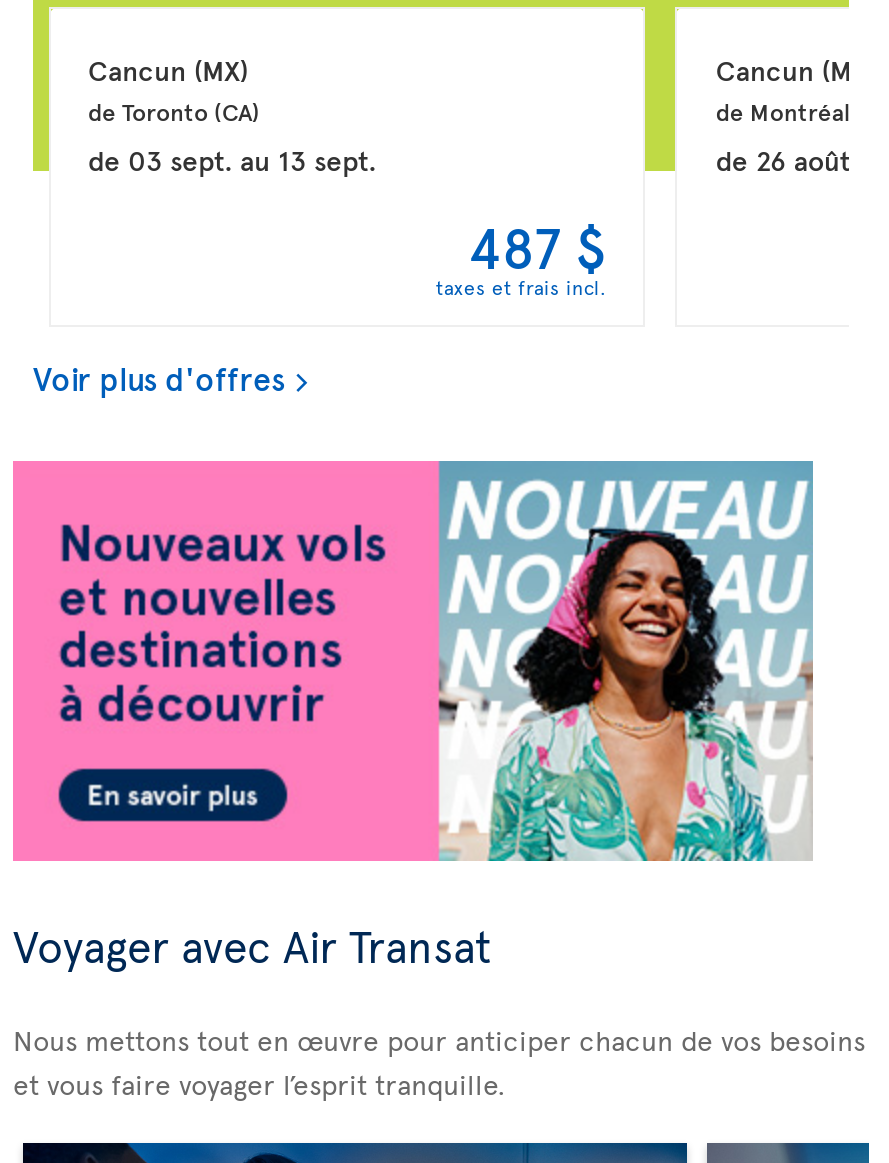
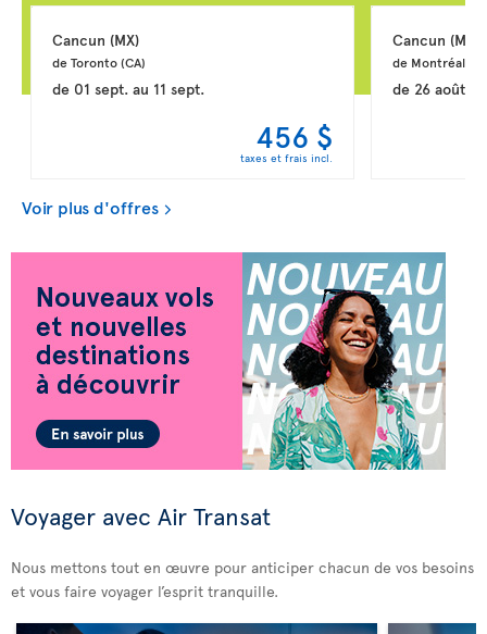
- de 03 sept. au 13 sept.
+ de 01 sept. au 11 sept.

- 487 $
+ 456 $
